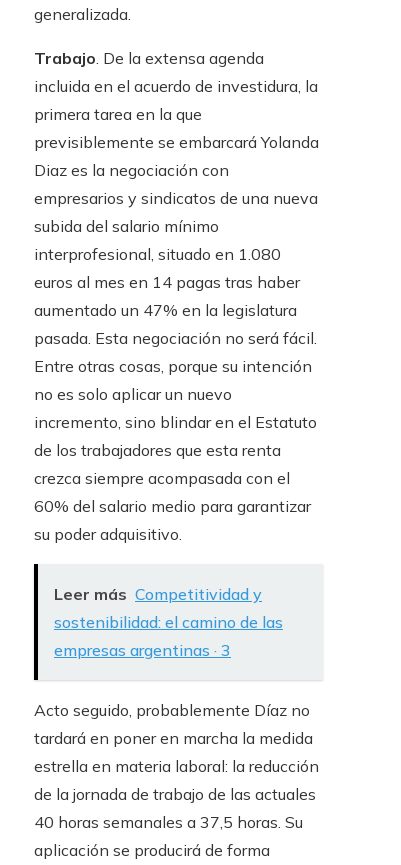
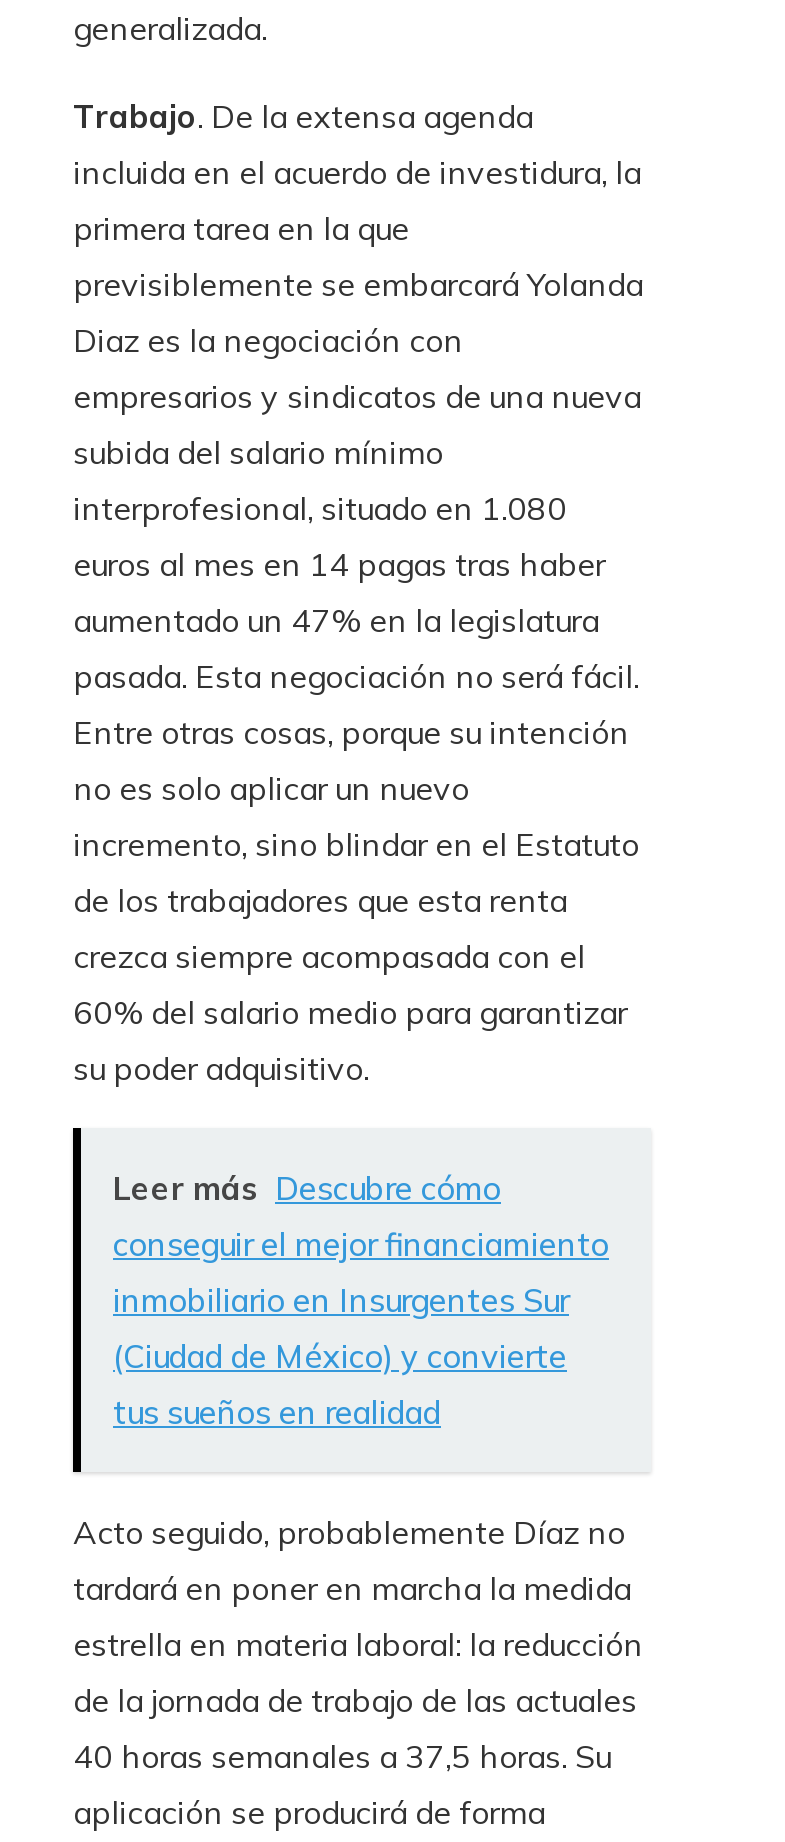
- Leer más Competitividad y
- sostenibilidad: el camino de las
- empresas argentinas · 3
+ Leer más Descubre cómo
+ conseguir el mejor financiamiento
+ inmobiliario en Insurgentes Sur
+ (Ciudad de México) y convierte
+ tus sueños en realidad
